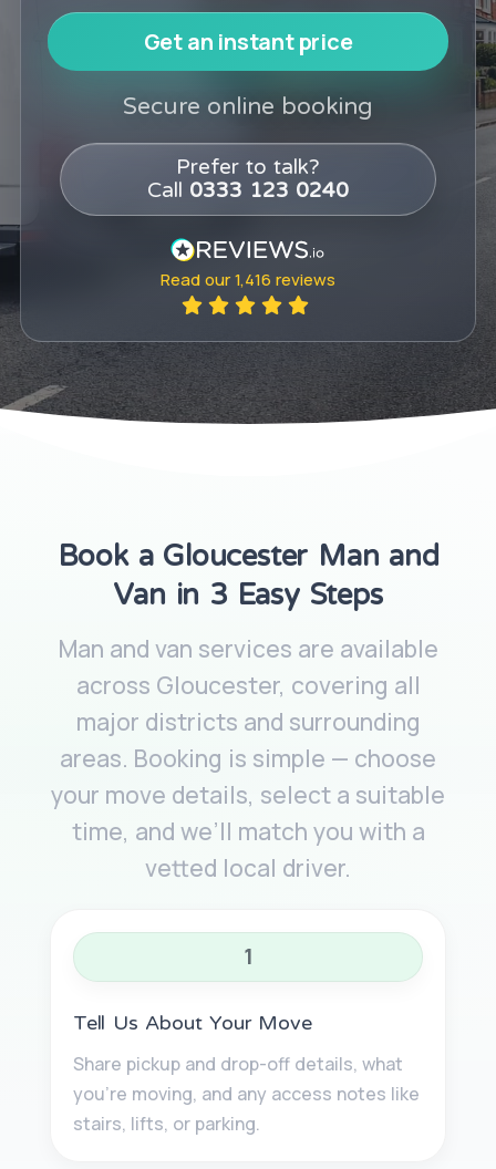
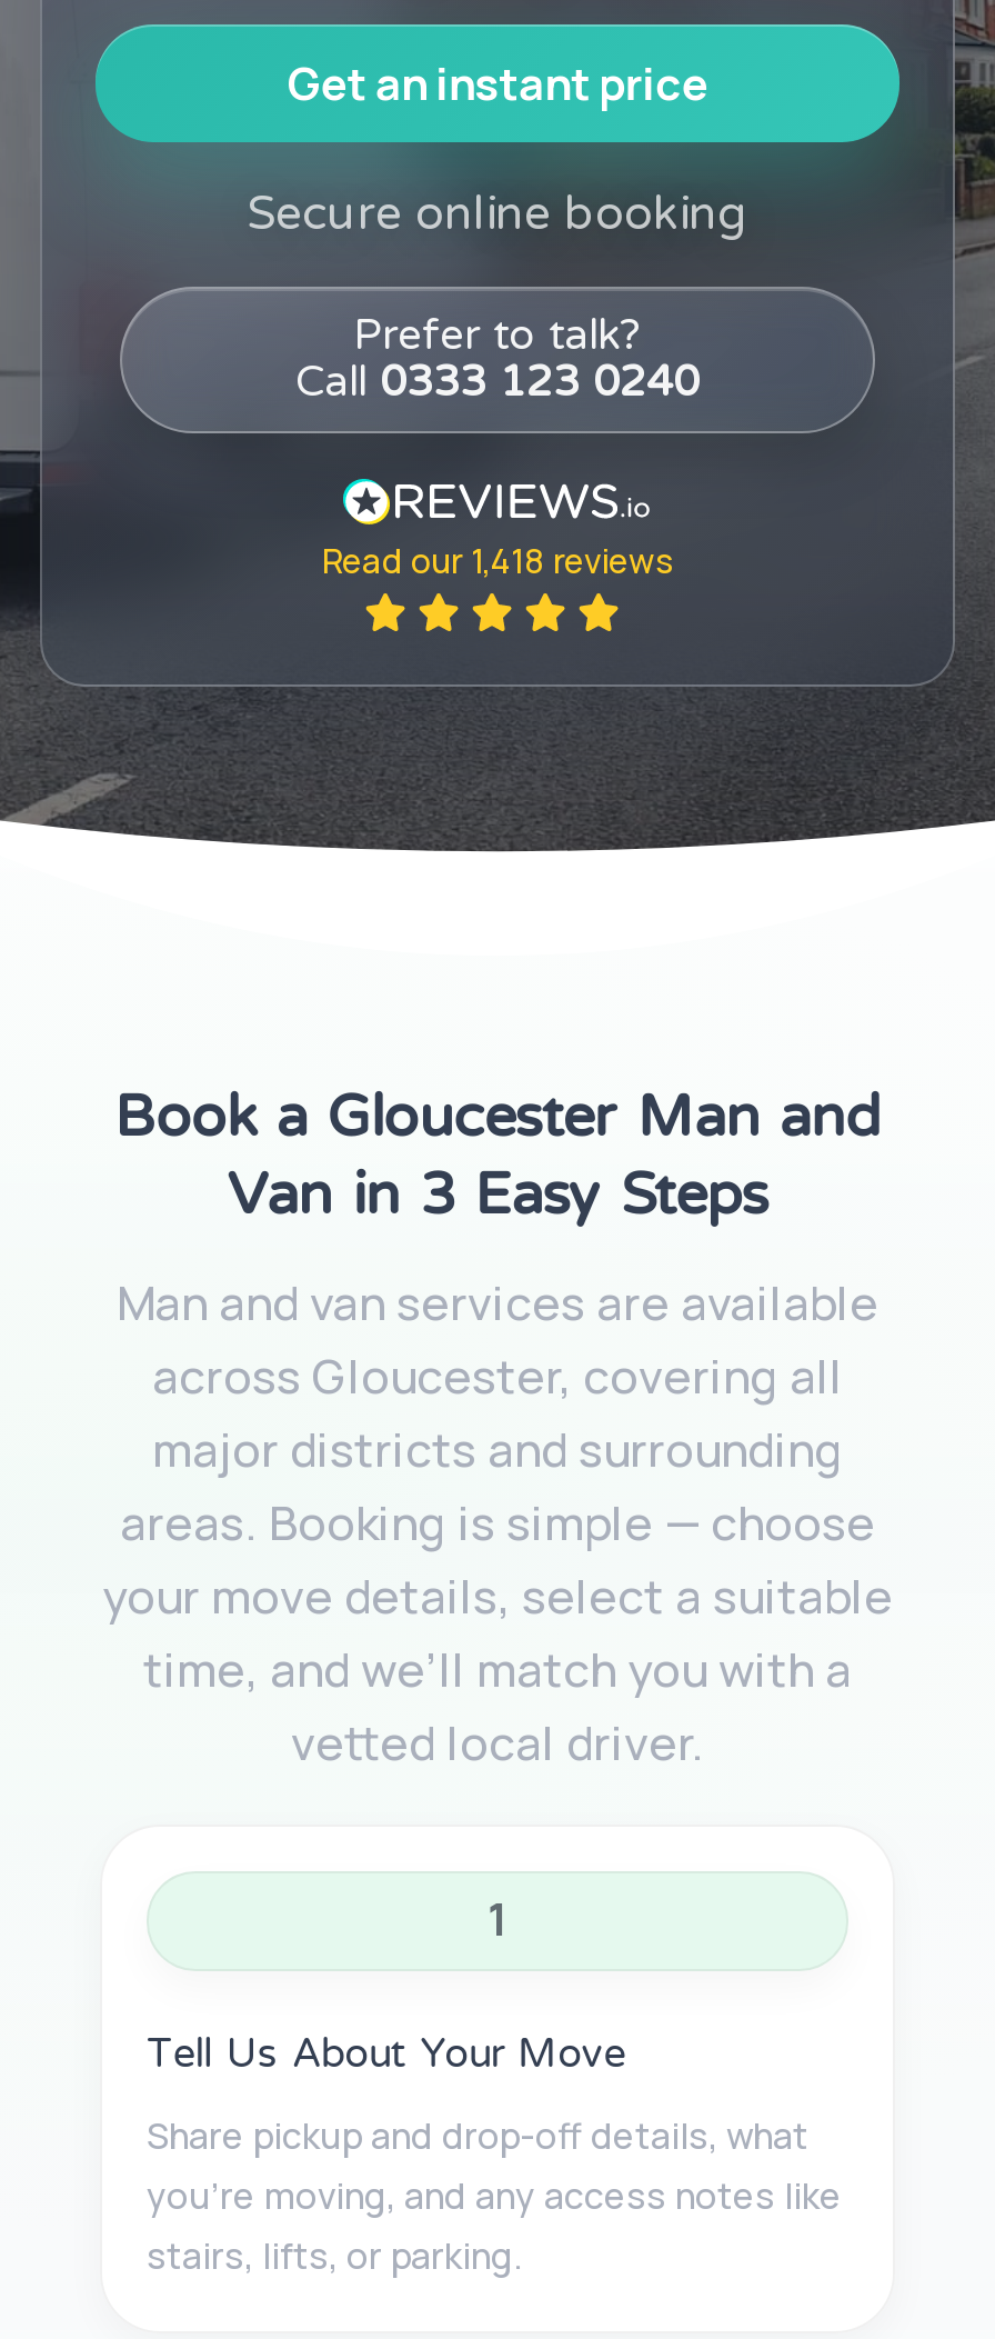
- Read our 1,416 reviews
+ Read our 1,418 reviews
